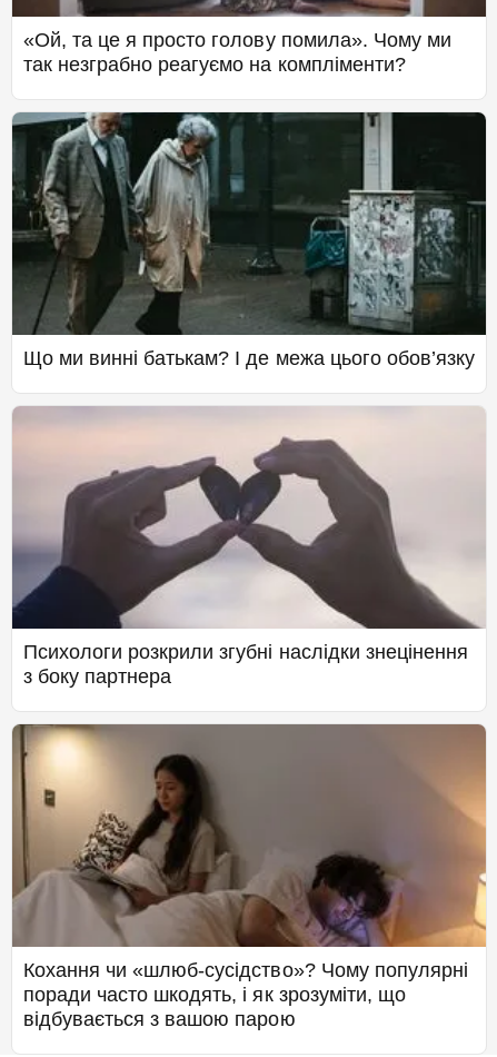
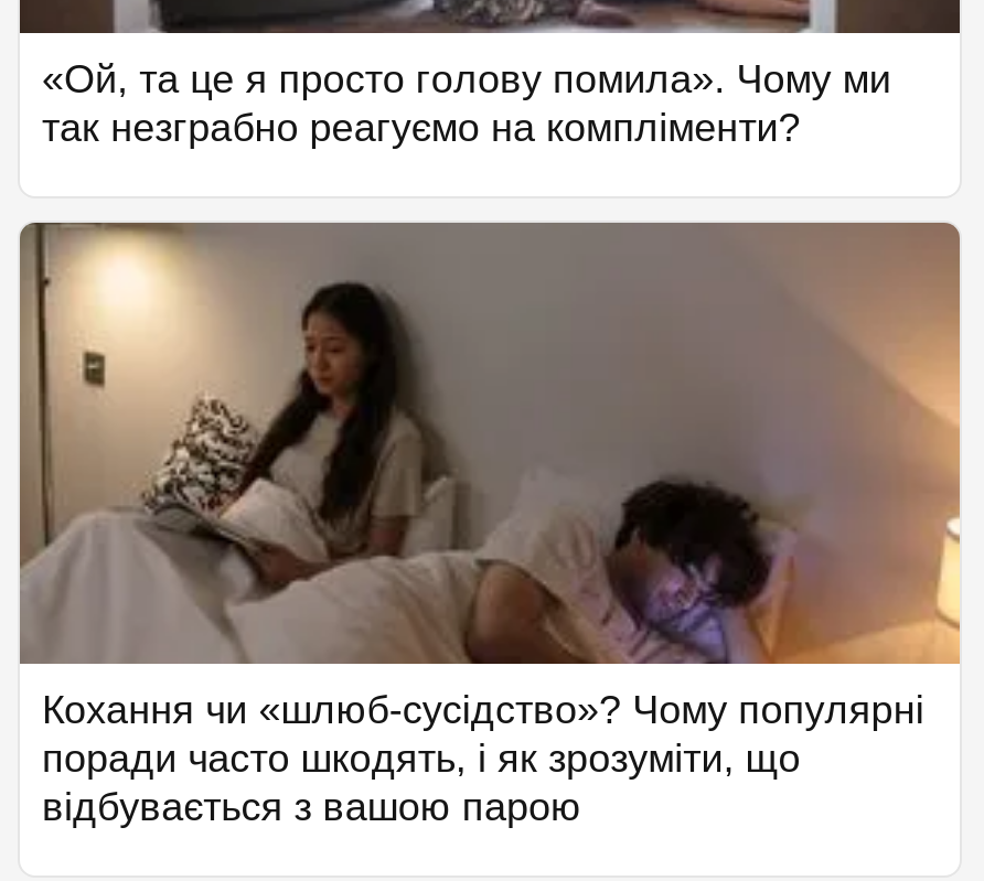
- [image]
- Що ми винні батькам? І де межа цього обов’язку

- [image]
- Психологи розкрили згубні наслідки знецінення
- з боку партнера
